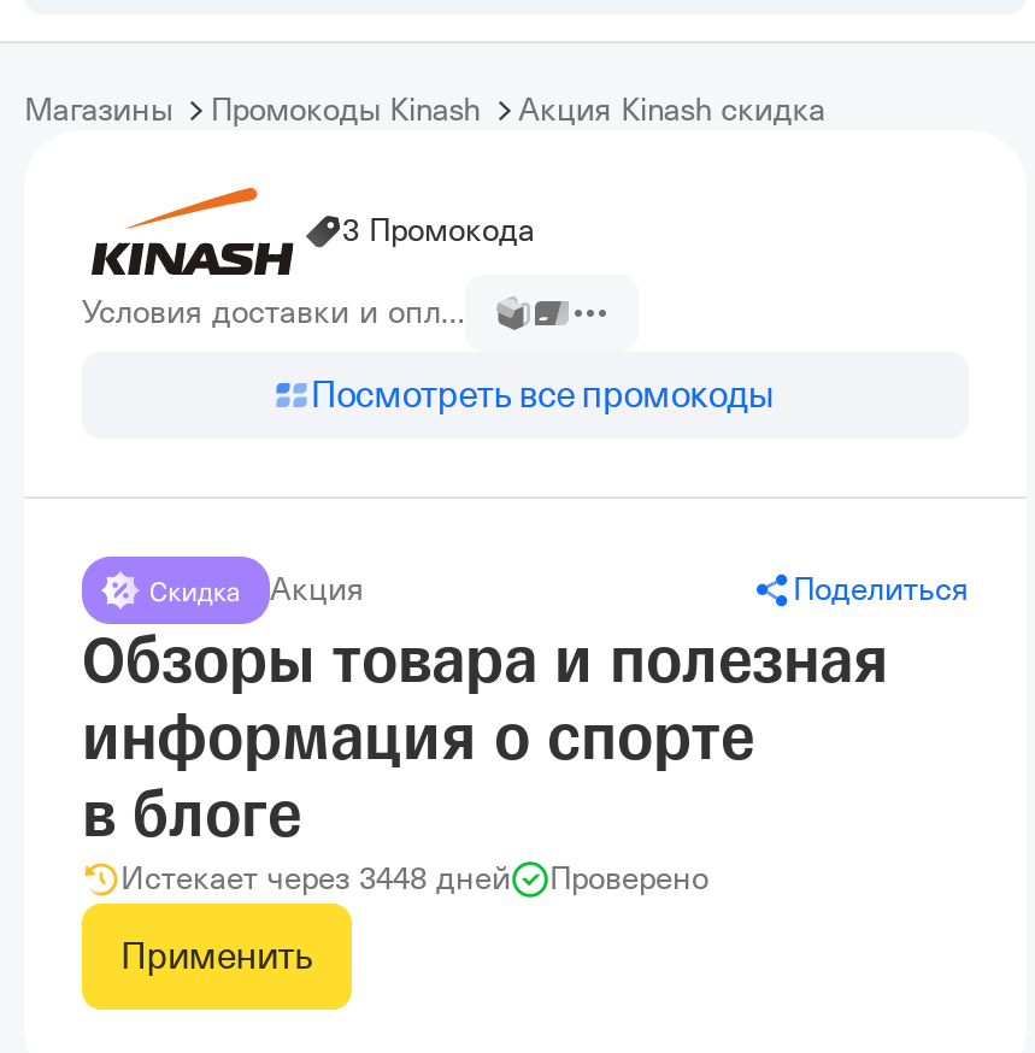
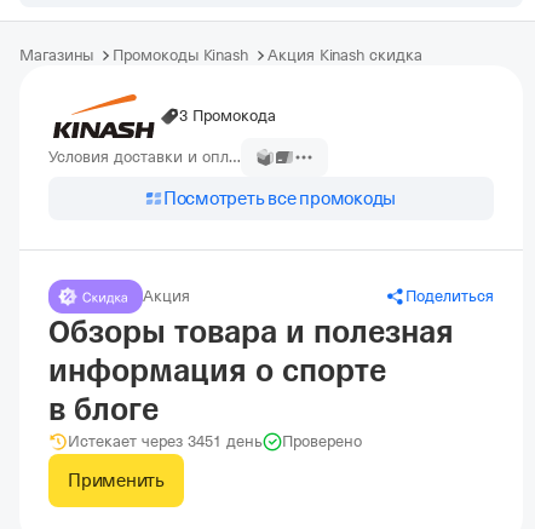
- Истекает через 3448 дней
+ Истекает через 3451 день
